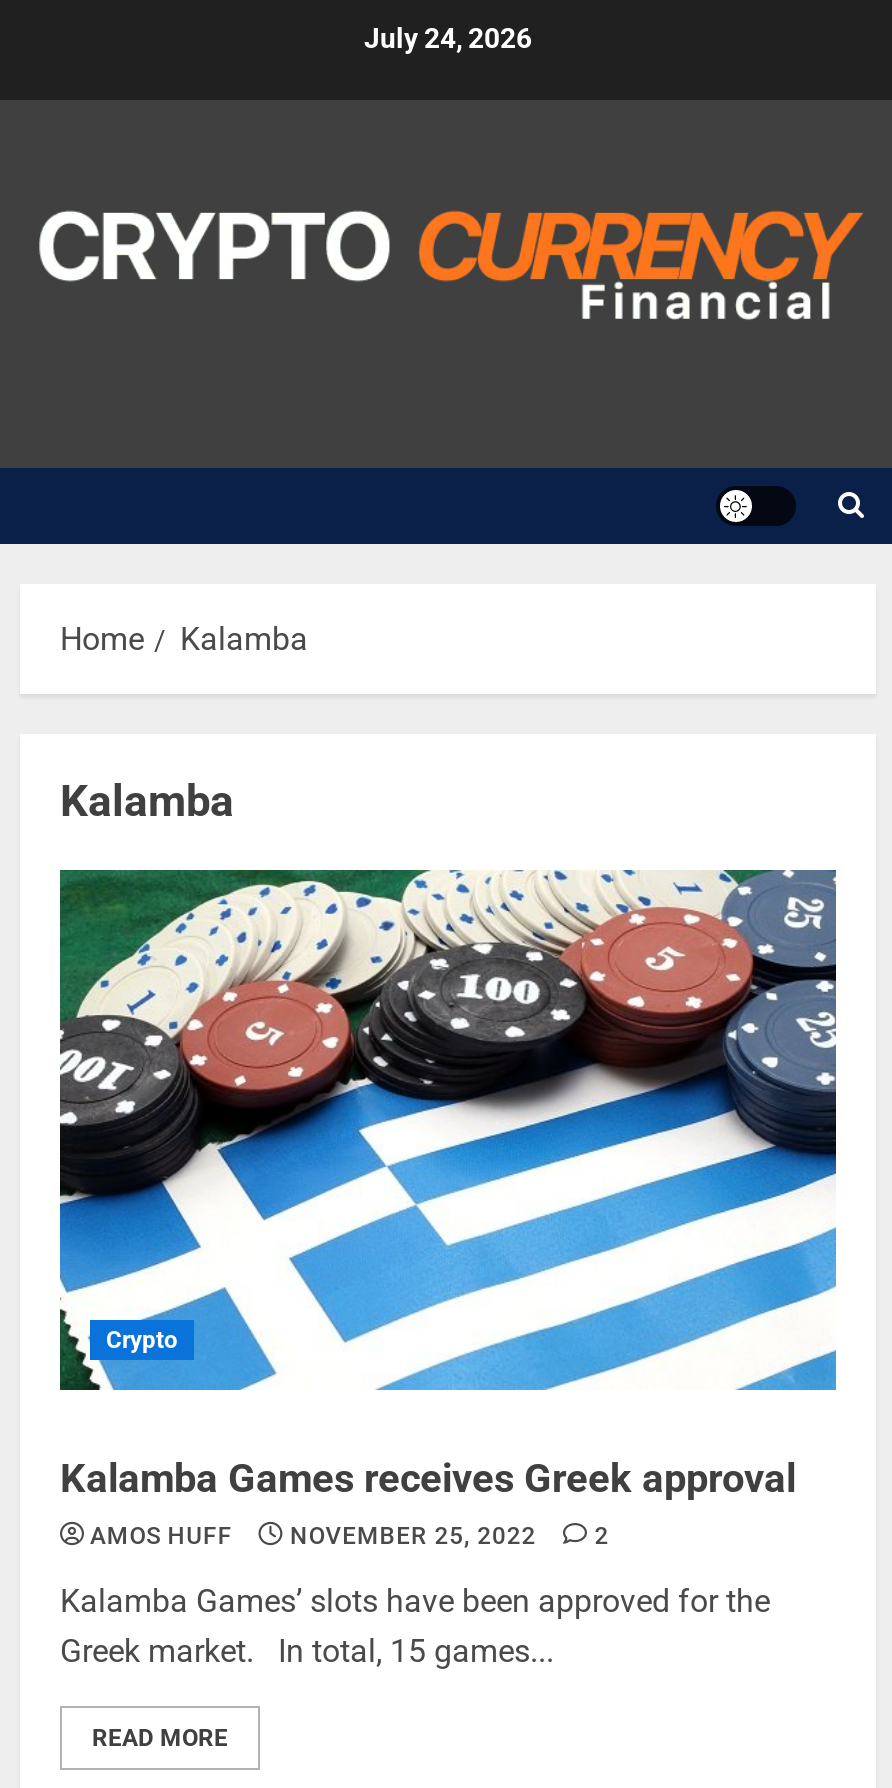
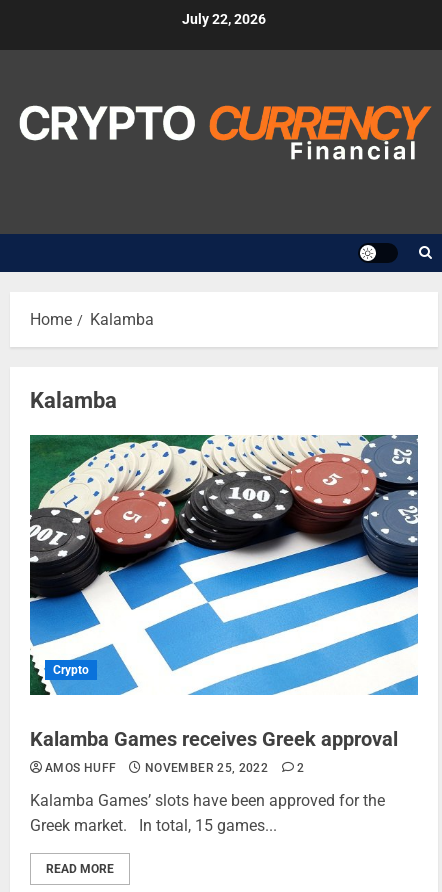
- July 24, 2026
+ July 22, 2026
